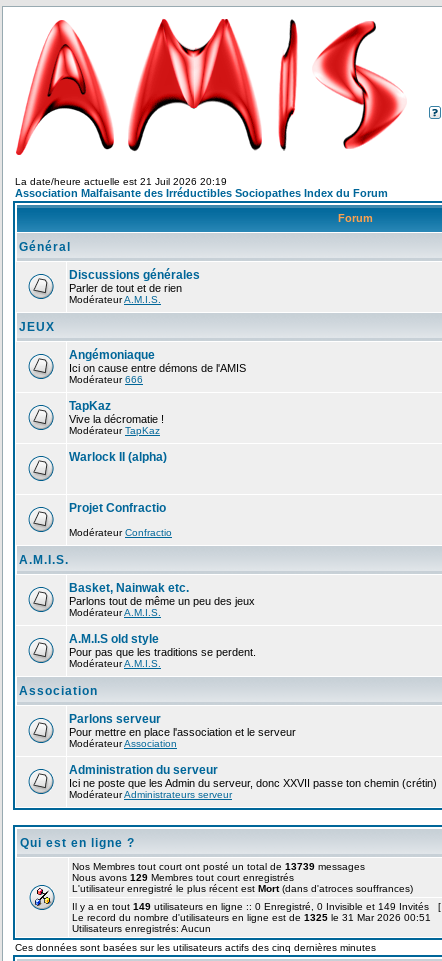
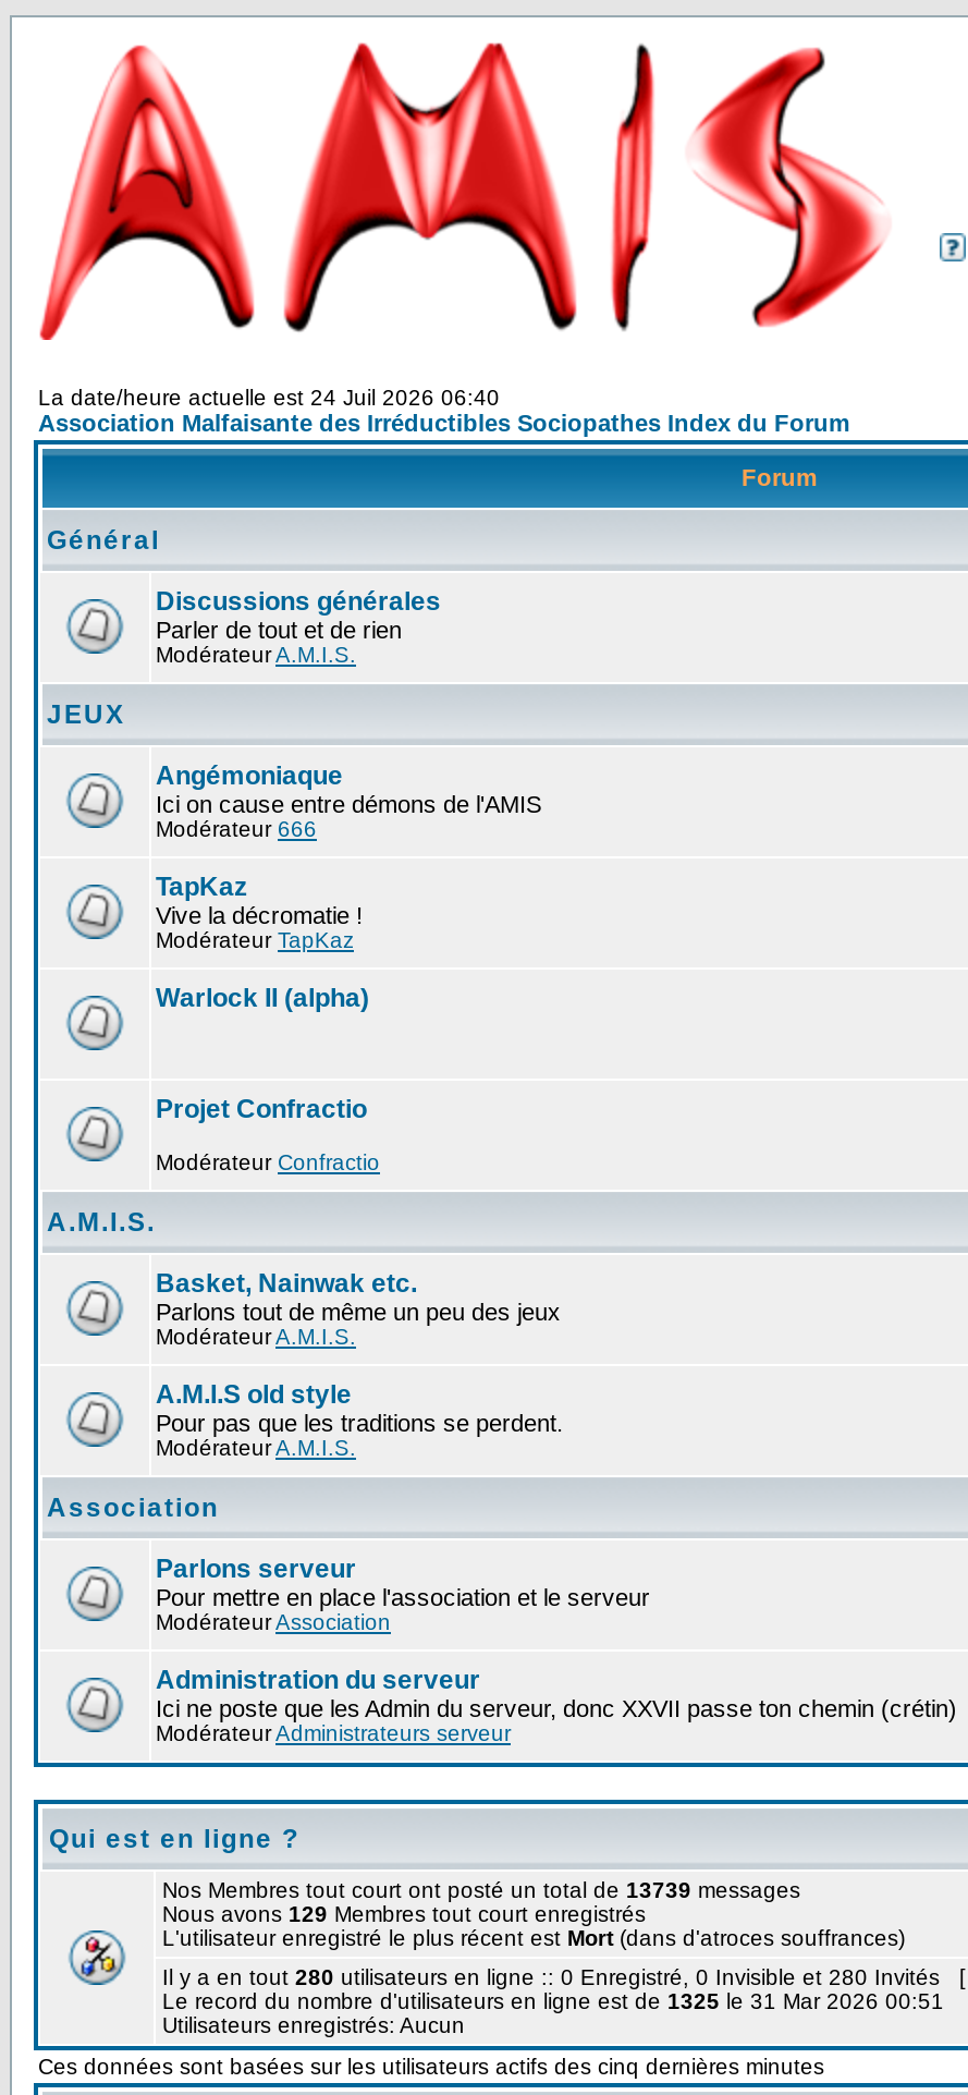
- La date/heure actuelle est 21 Juil 2026 20:19
+ La date/heure actuelle est 24 Juil 2026 06:40

- Il y a en tout 149 utilisateurs en ligne :: 0 Enregistré, 0 Invisible et 149 Invités [
+ Il y a en tout 280 utilisateurs en ligne :: 0 Enregistré, 0 Invisible et 280 Invités [
